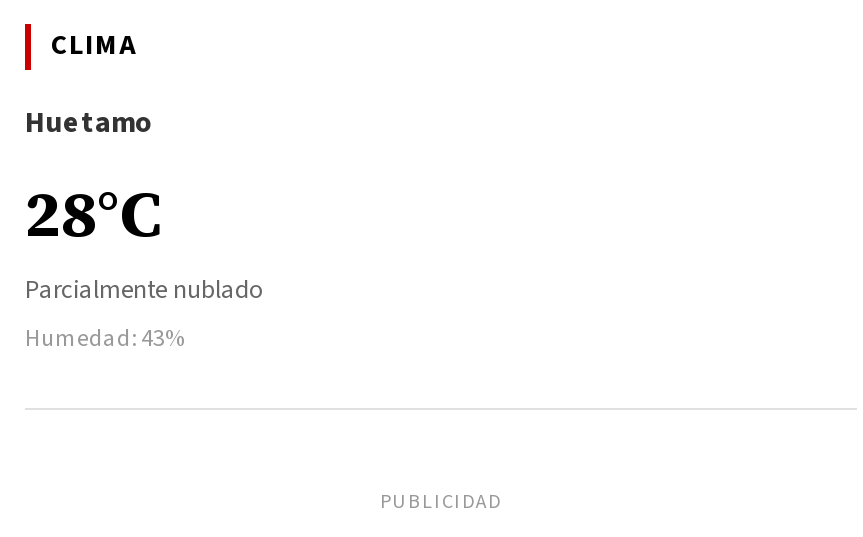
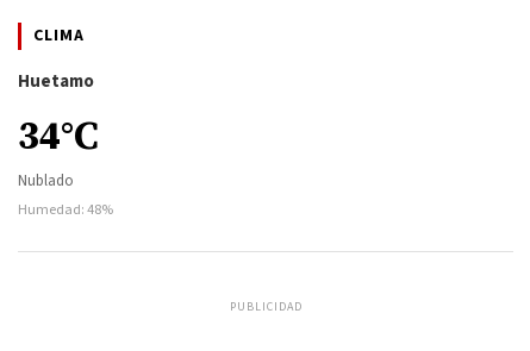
- 28°C
- Parcialmente nublado
- Humedad: 43%
+ 34°C
+ Nublado
+ Humedad: 48%
